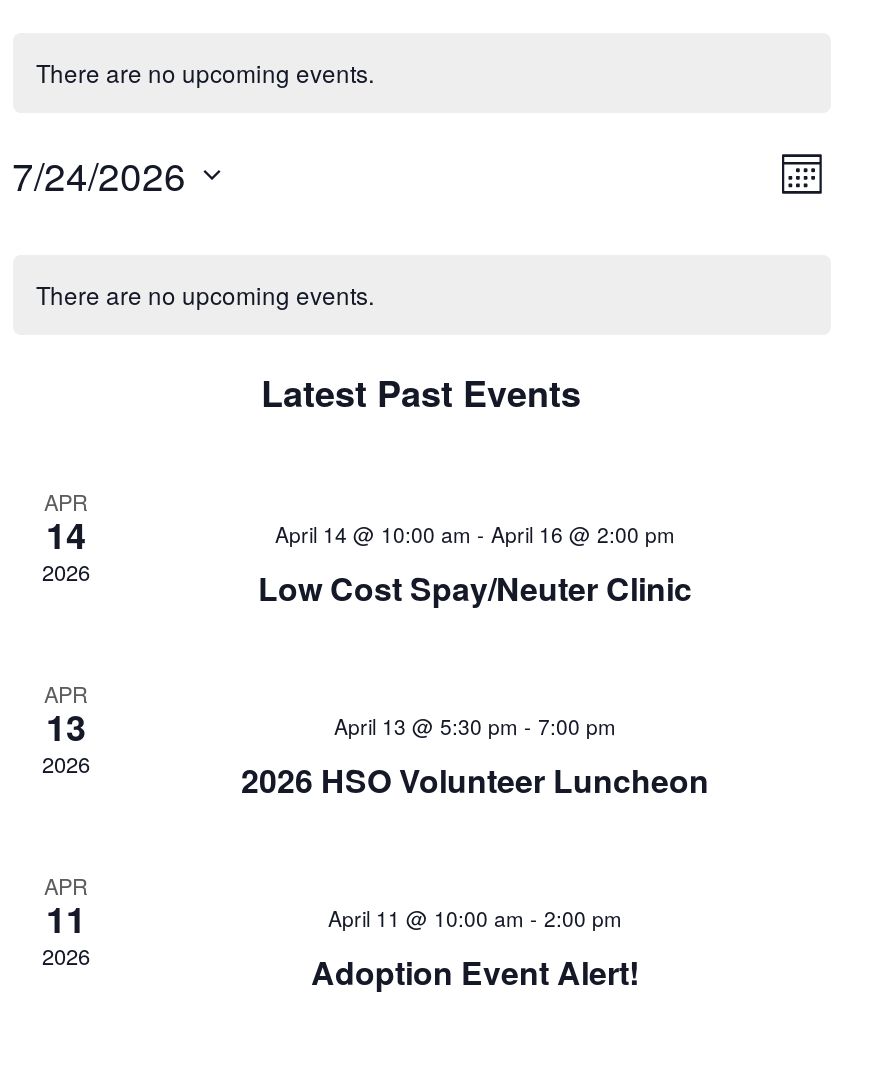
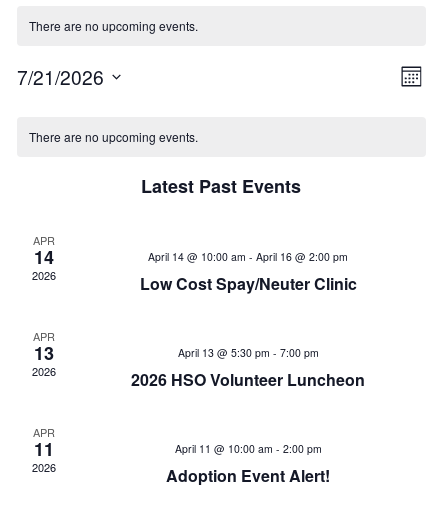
- 7/24/2026
+ 7/21/2026
